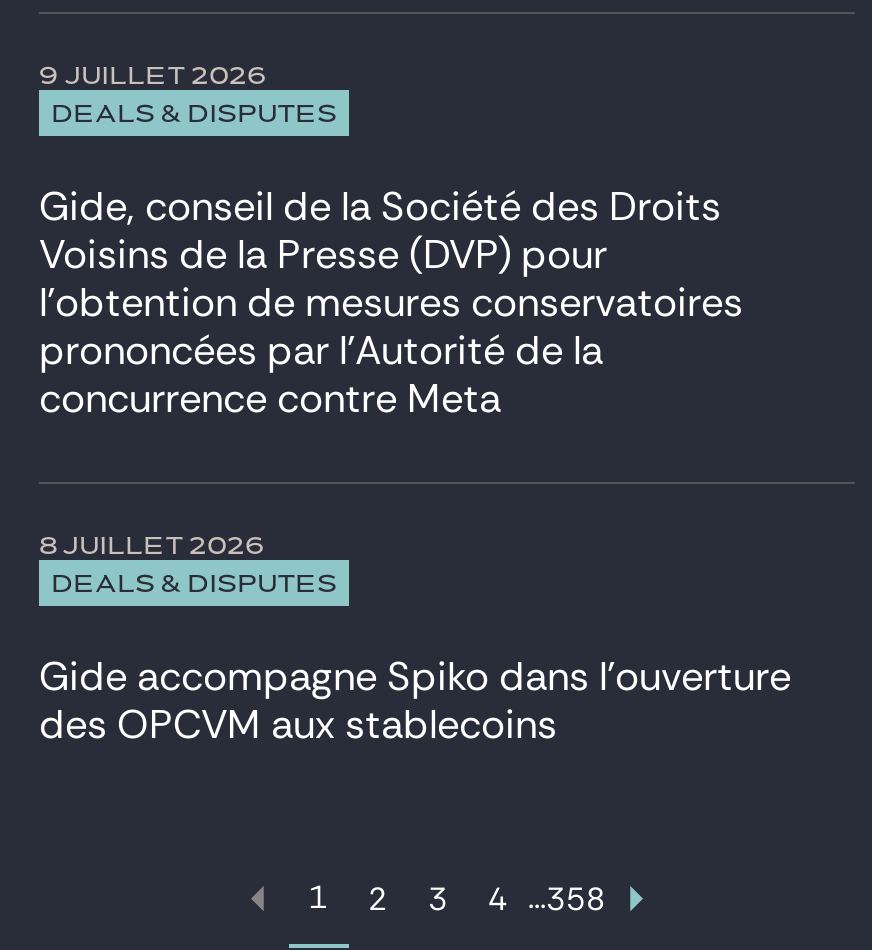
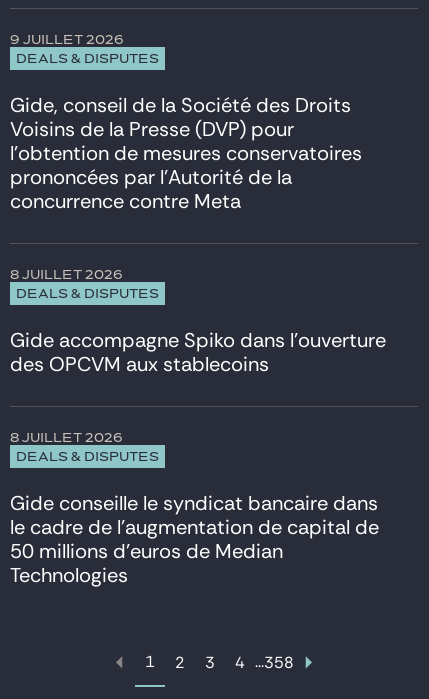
+ 8 JUILLET 2026
+ Gide conseille le syndicat bancaire dans
+ le cadre de l’augmentation de capital de
+ 50 millions d’euros de Median
+ Technologies

+ DEALS & DISPUTES
